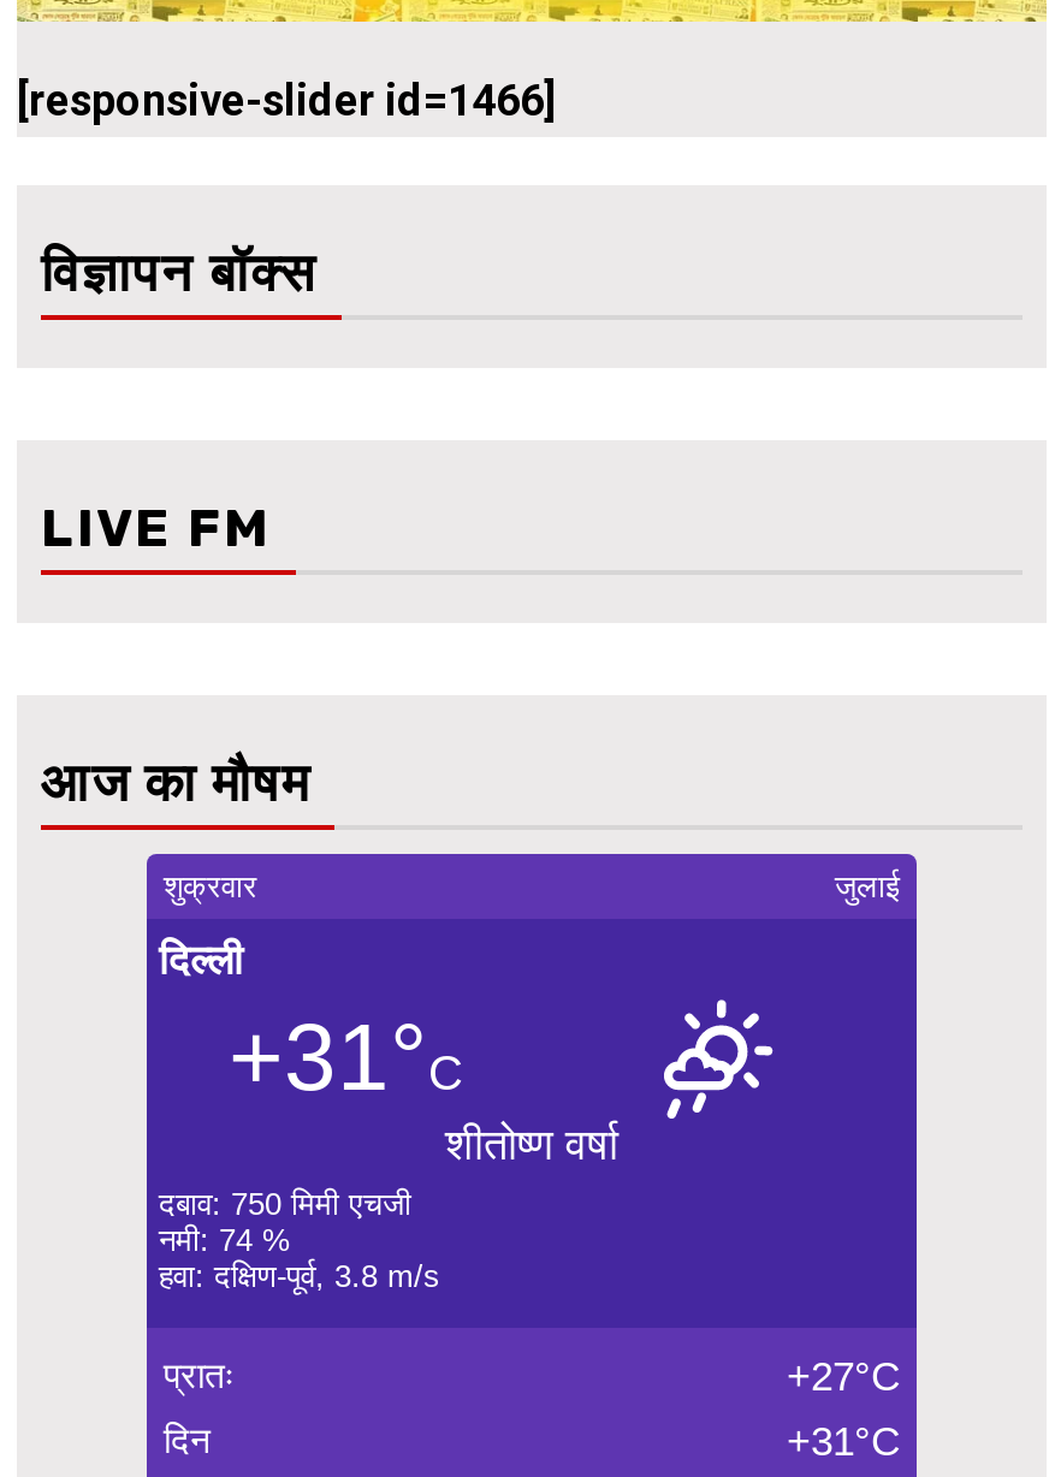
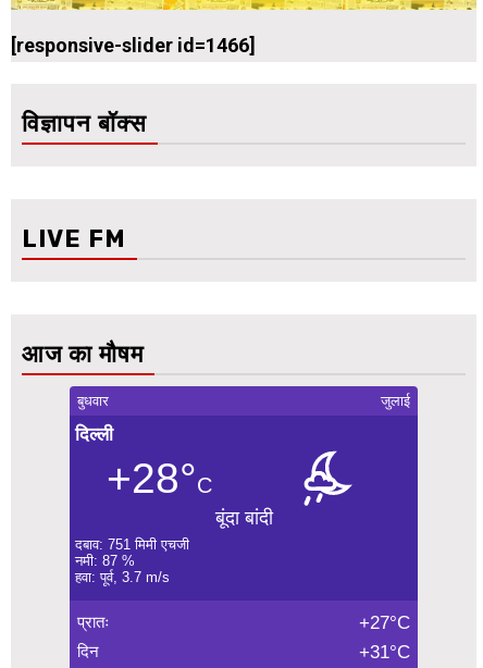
- शुक्रवार
+ बुधवार

- [image]
- +31°C
- शीतोष्ण वर्षा
- दबाव: 750 मिमी एचजी
- नमी: 74 %
- हवा: दक्षिण-पूर्व, 3.8 m/s
+ [image]
+ +28°C
+ बूंदा बांदी
+ दबाव: 751 मिमी एचजी
+ नमी: 87 %
+ हवा: पूर्व, 3.7 m/s
